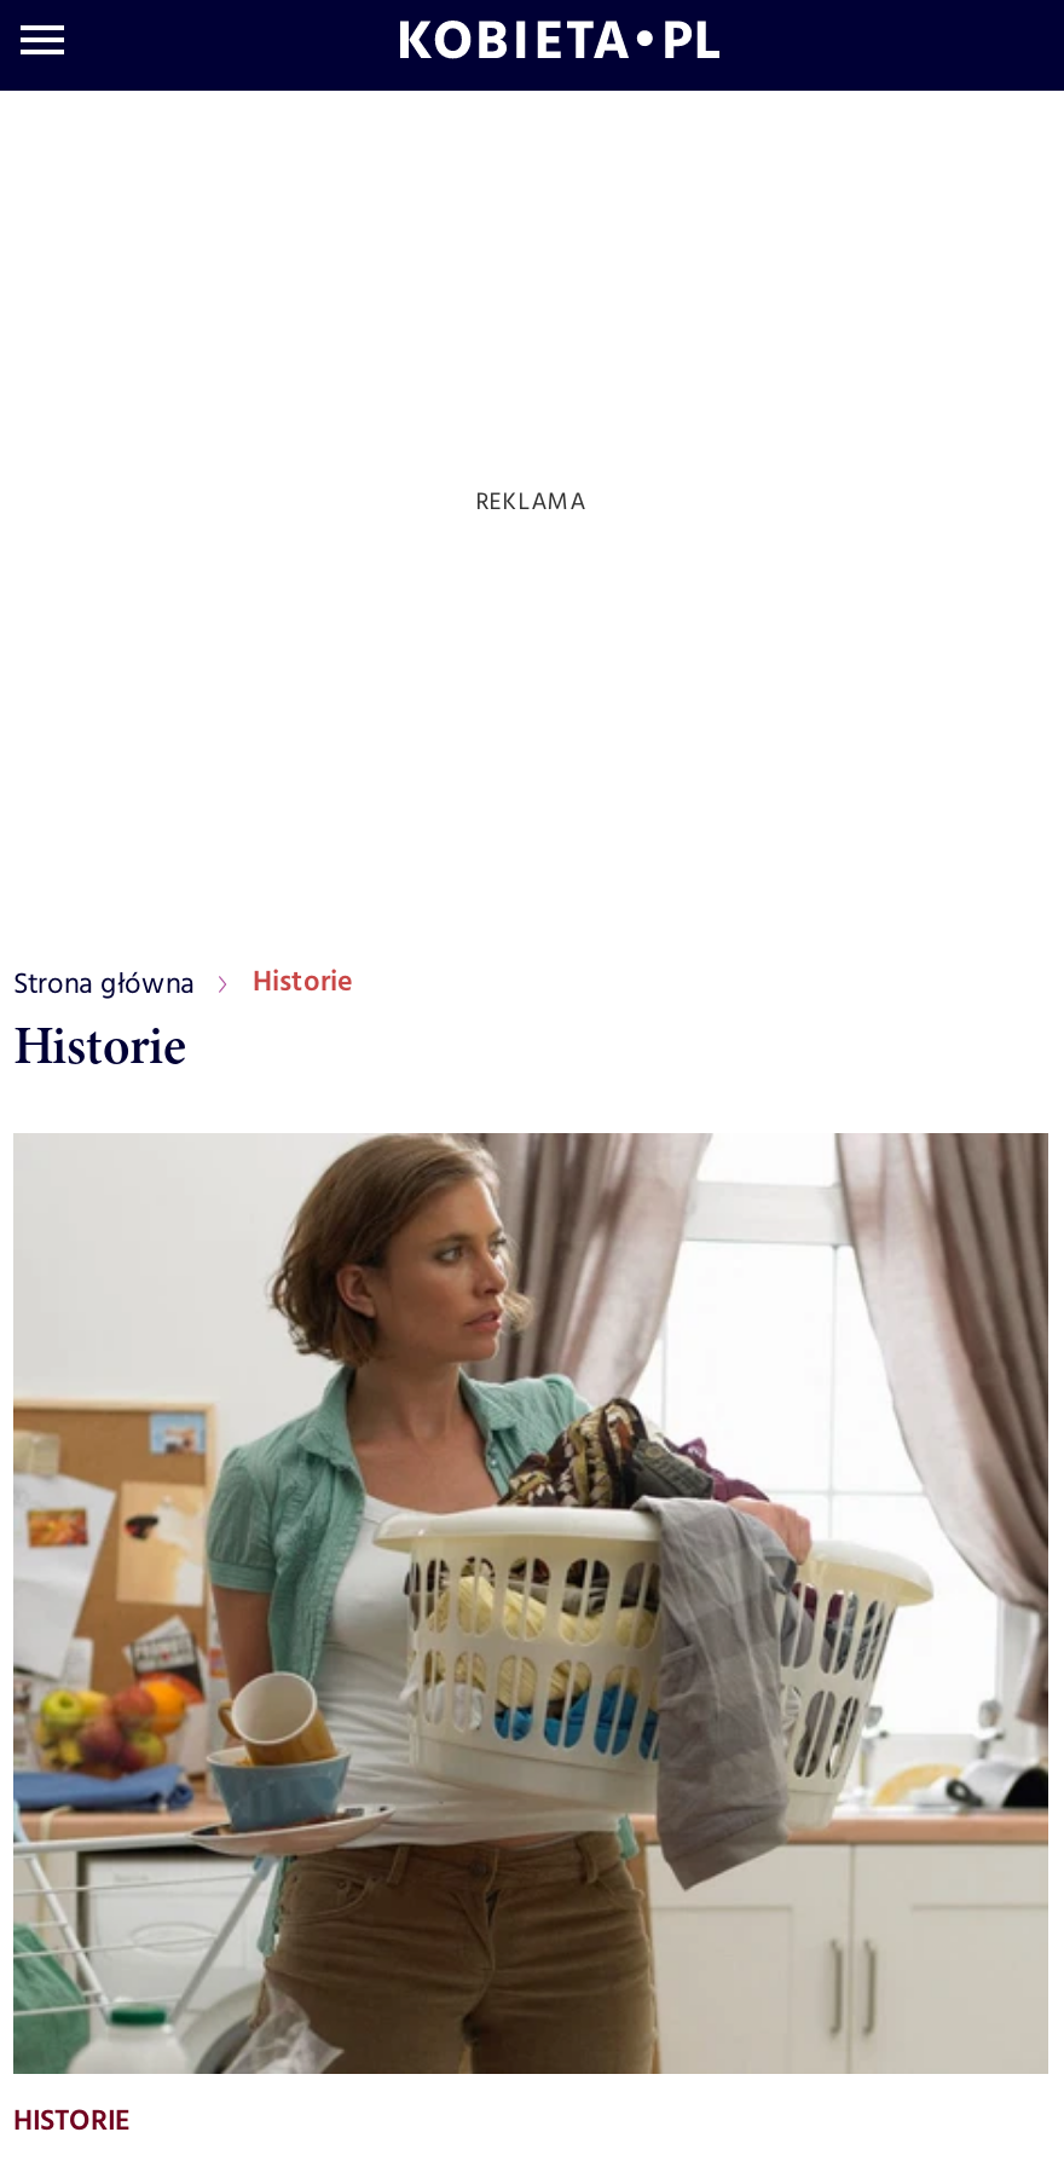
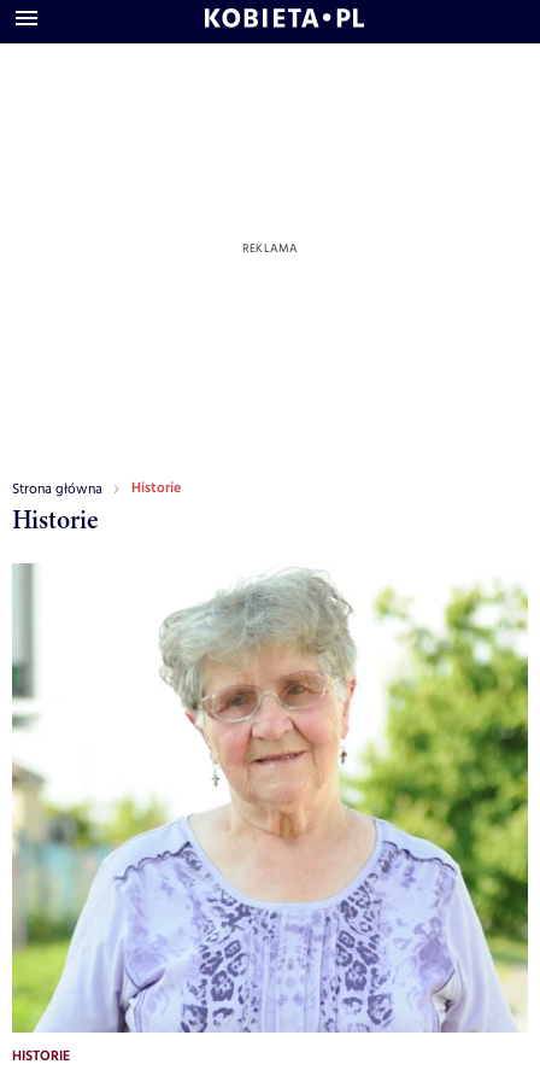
- [image]
+ [image]
